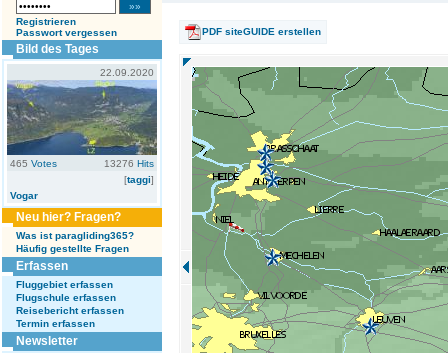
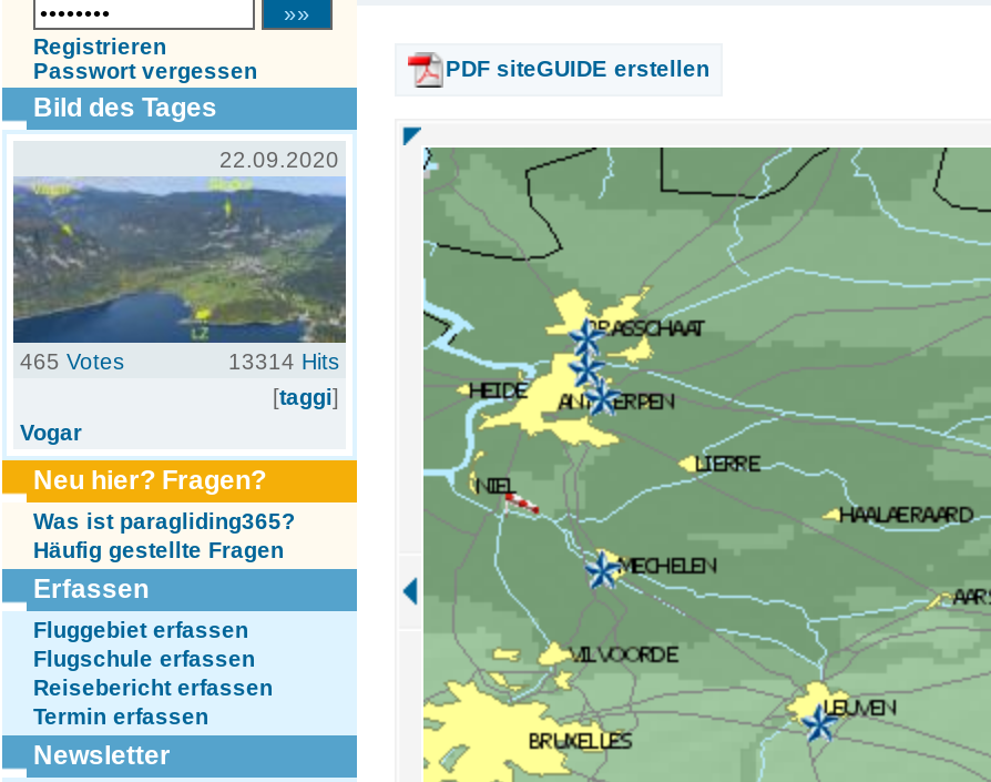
- 13276 Hits
+ 13314 Hits
